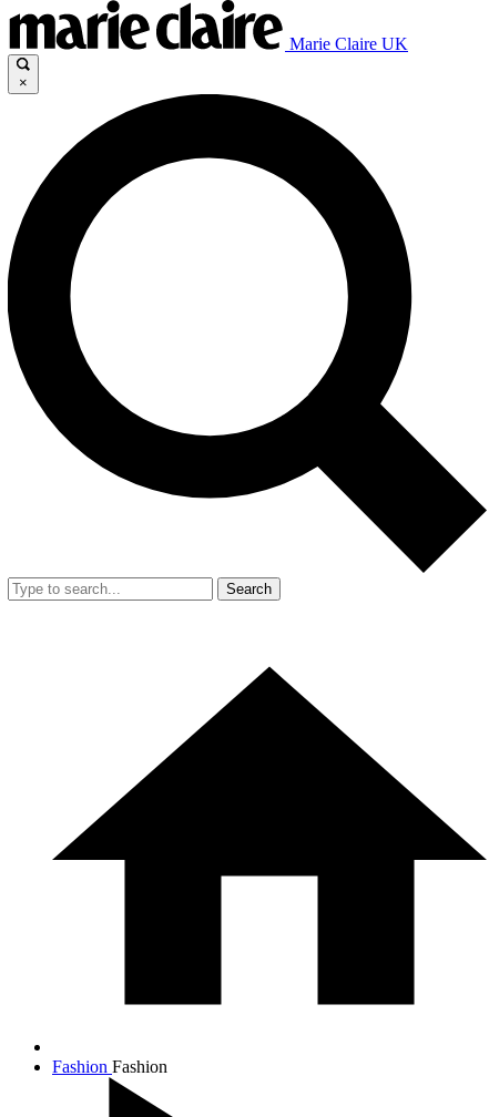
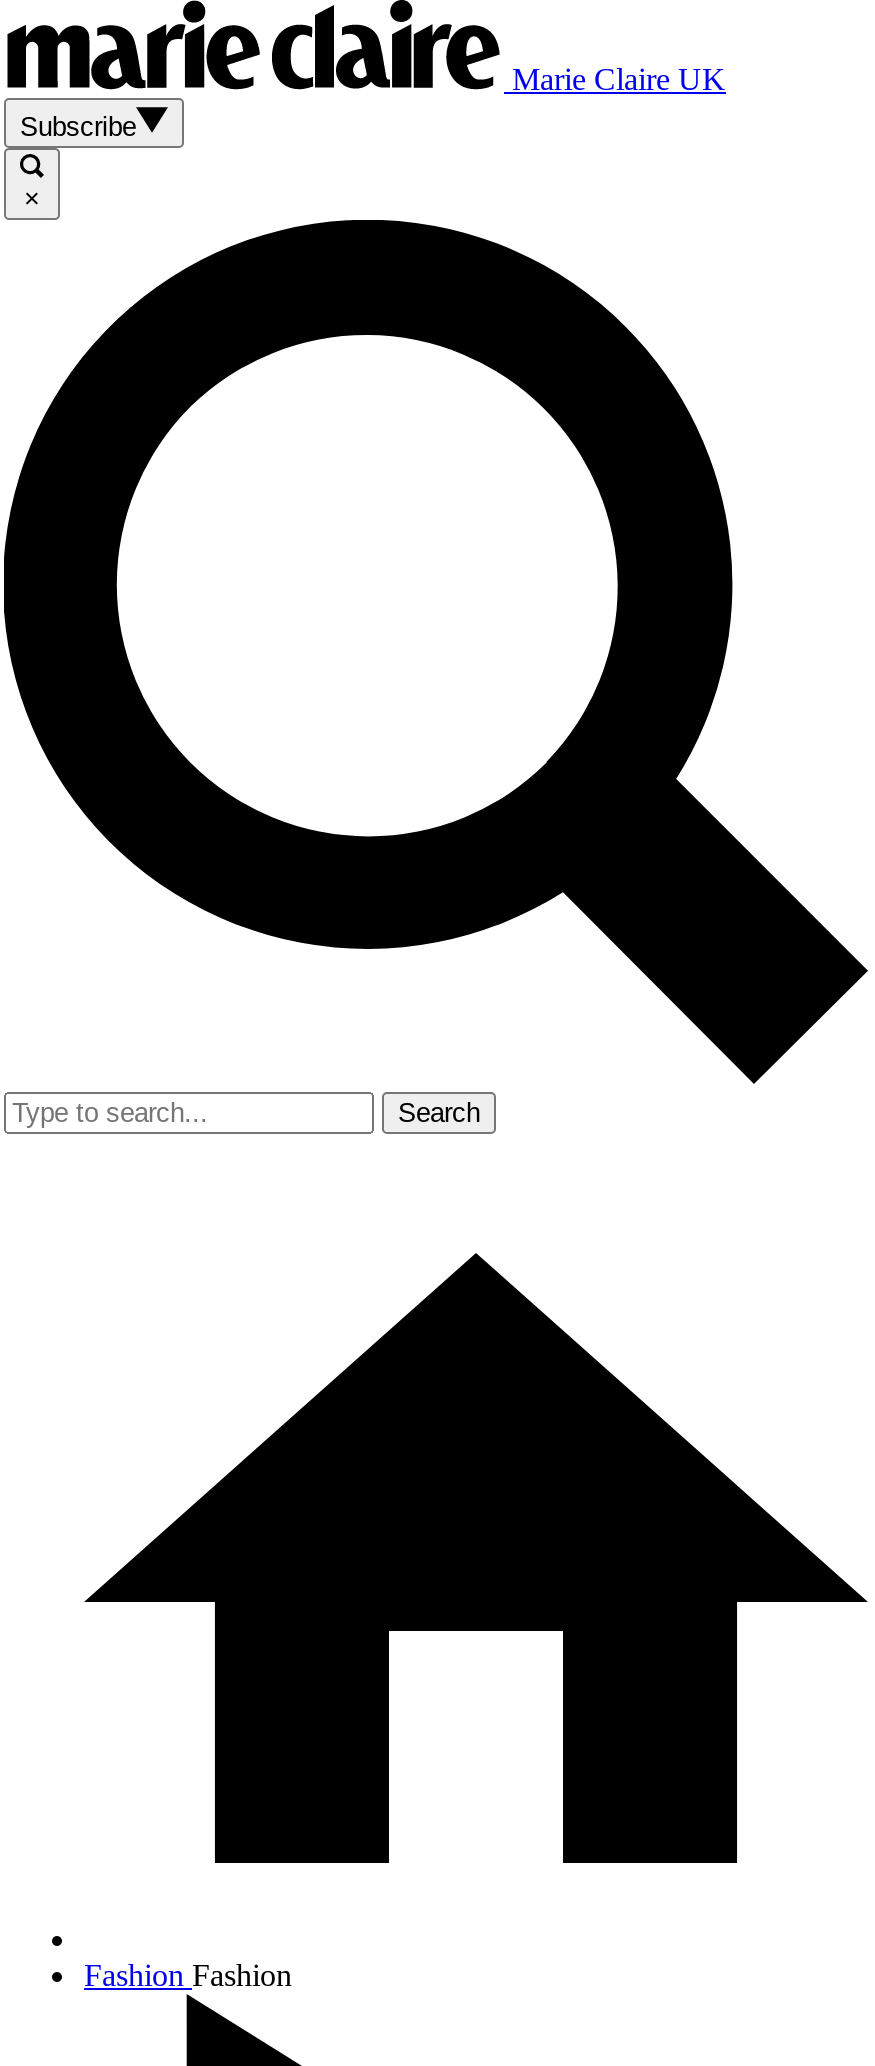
+ Subscribe
